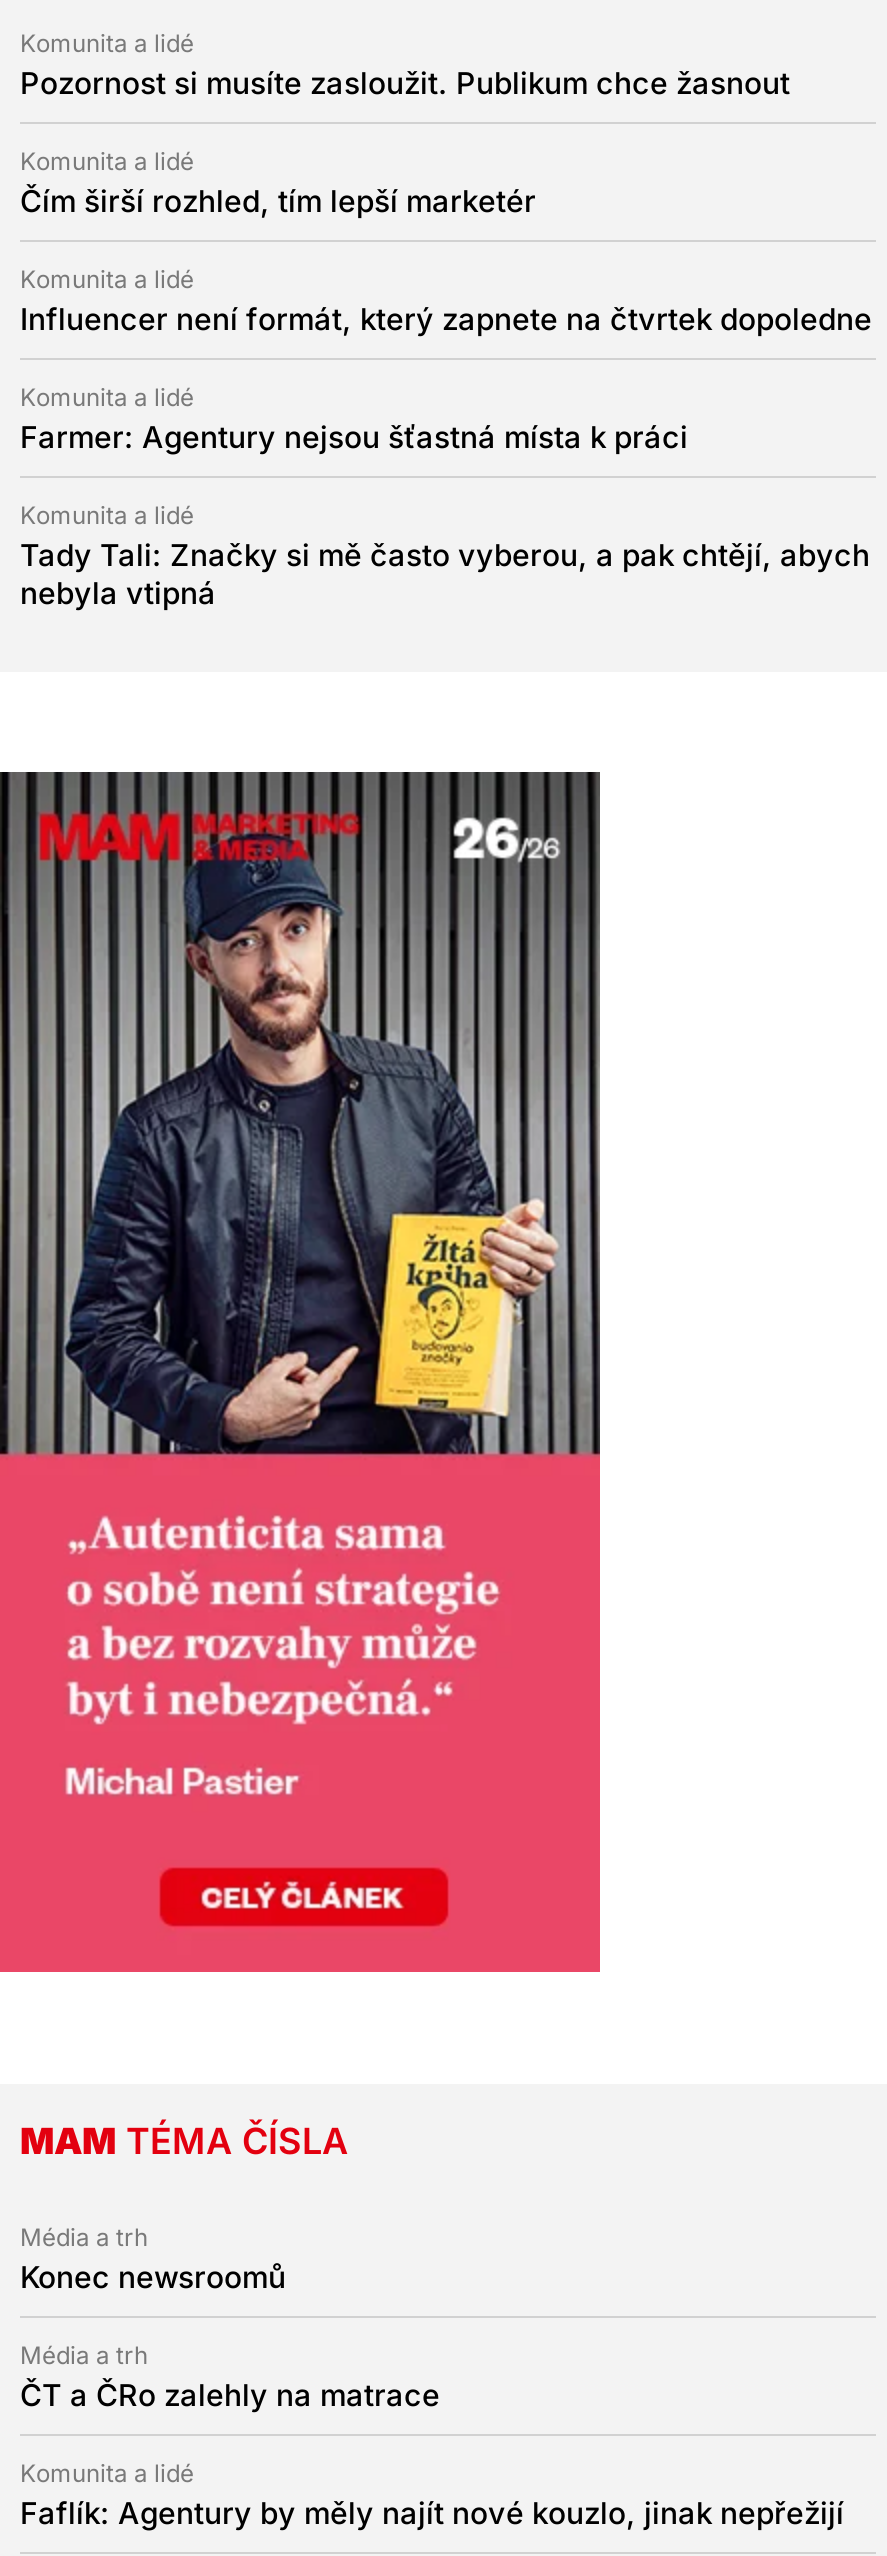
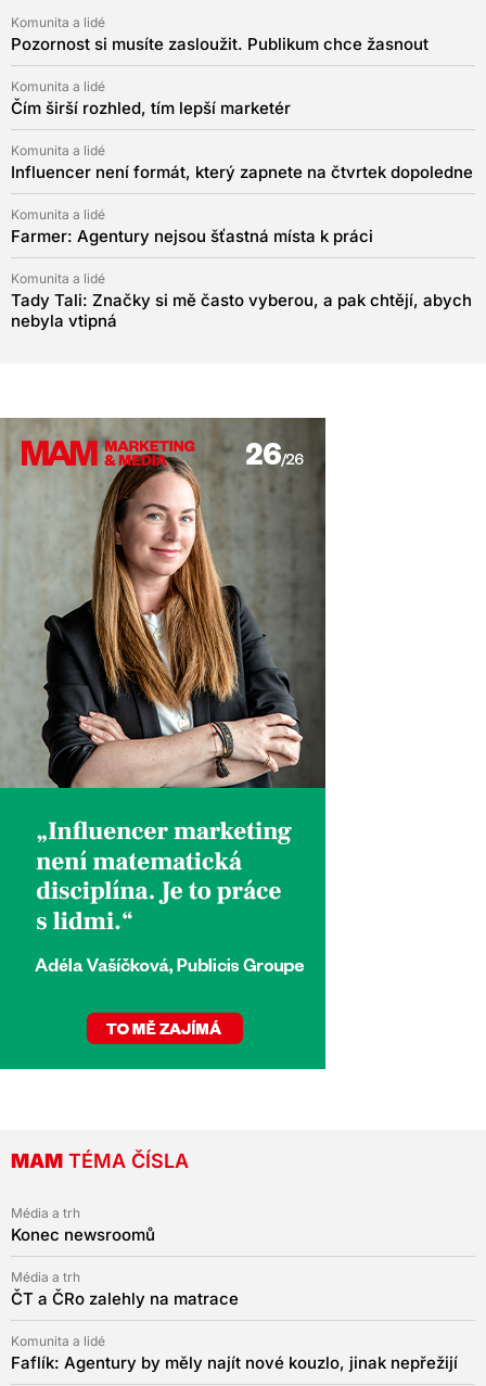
- [image]
+ [image]
